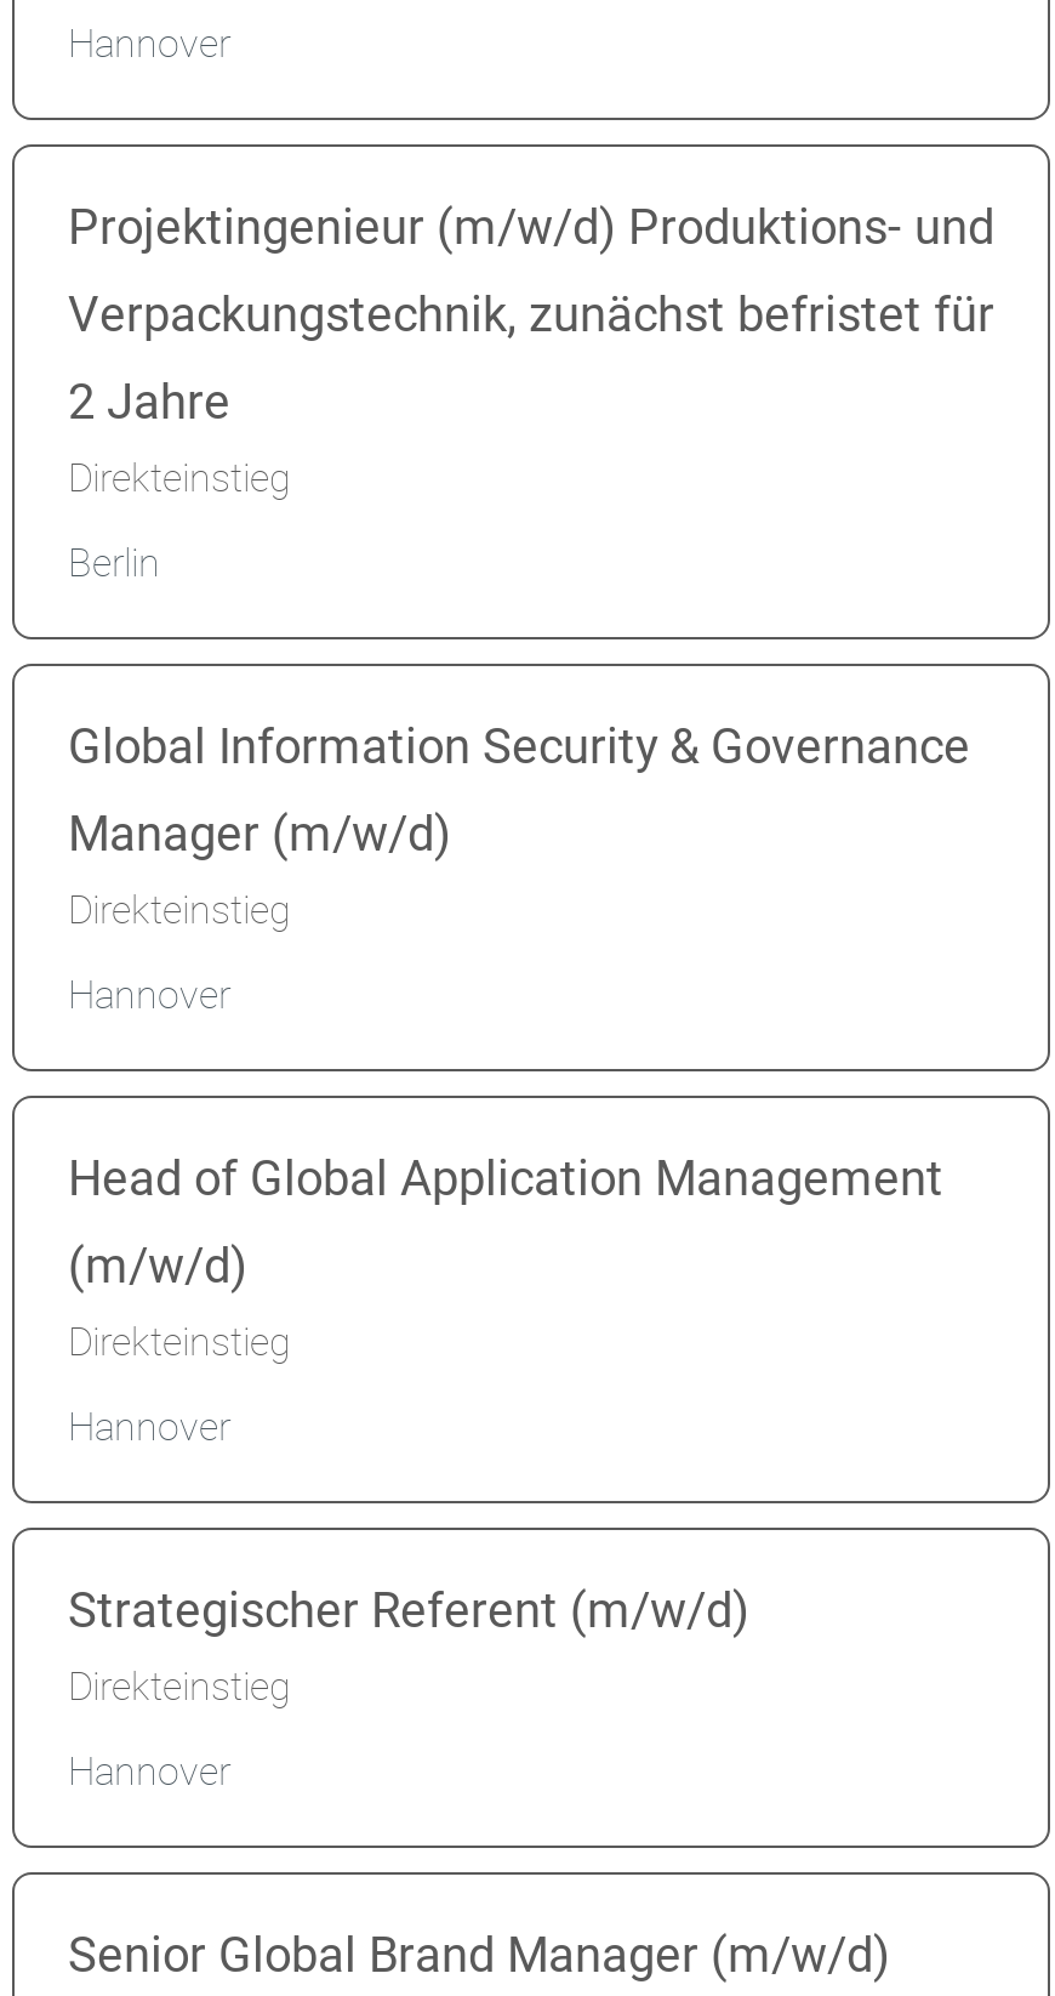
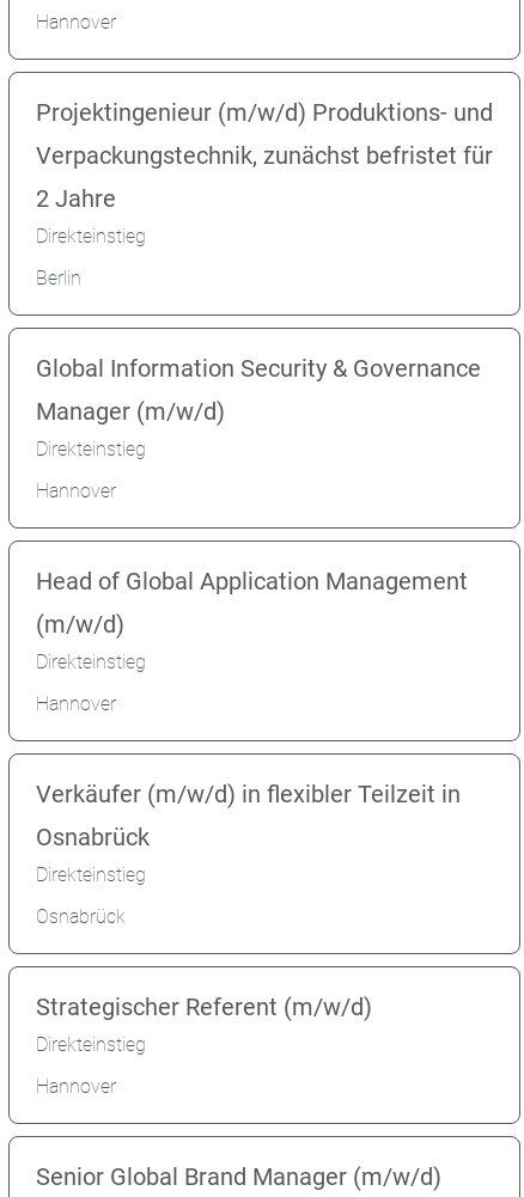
+ Verkäufer (m/w/d) in flexibler Teilzeit in
+ Osnabrück
+ Direkteinstieg
+ Osnabrück
